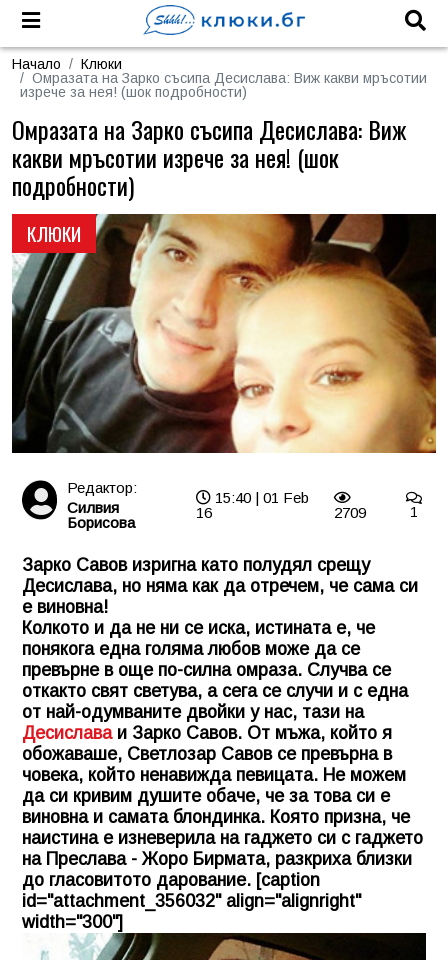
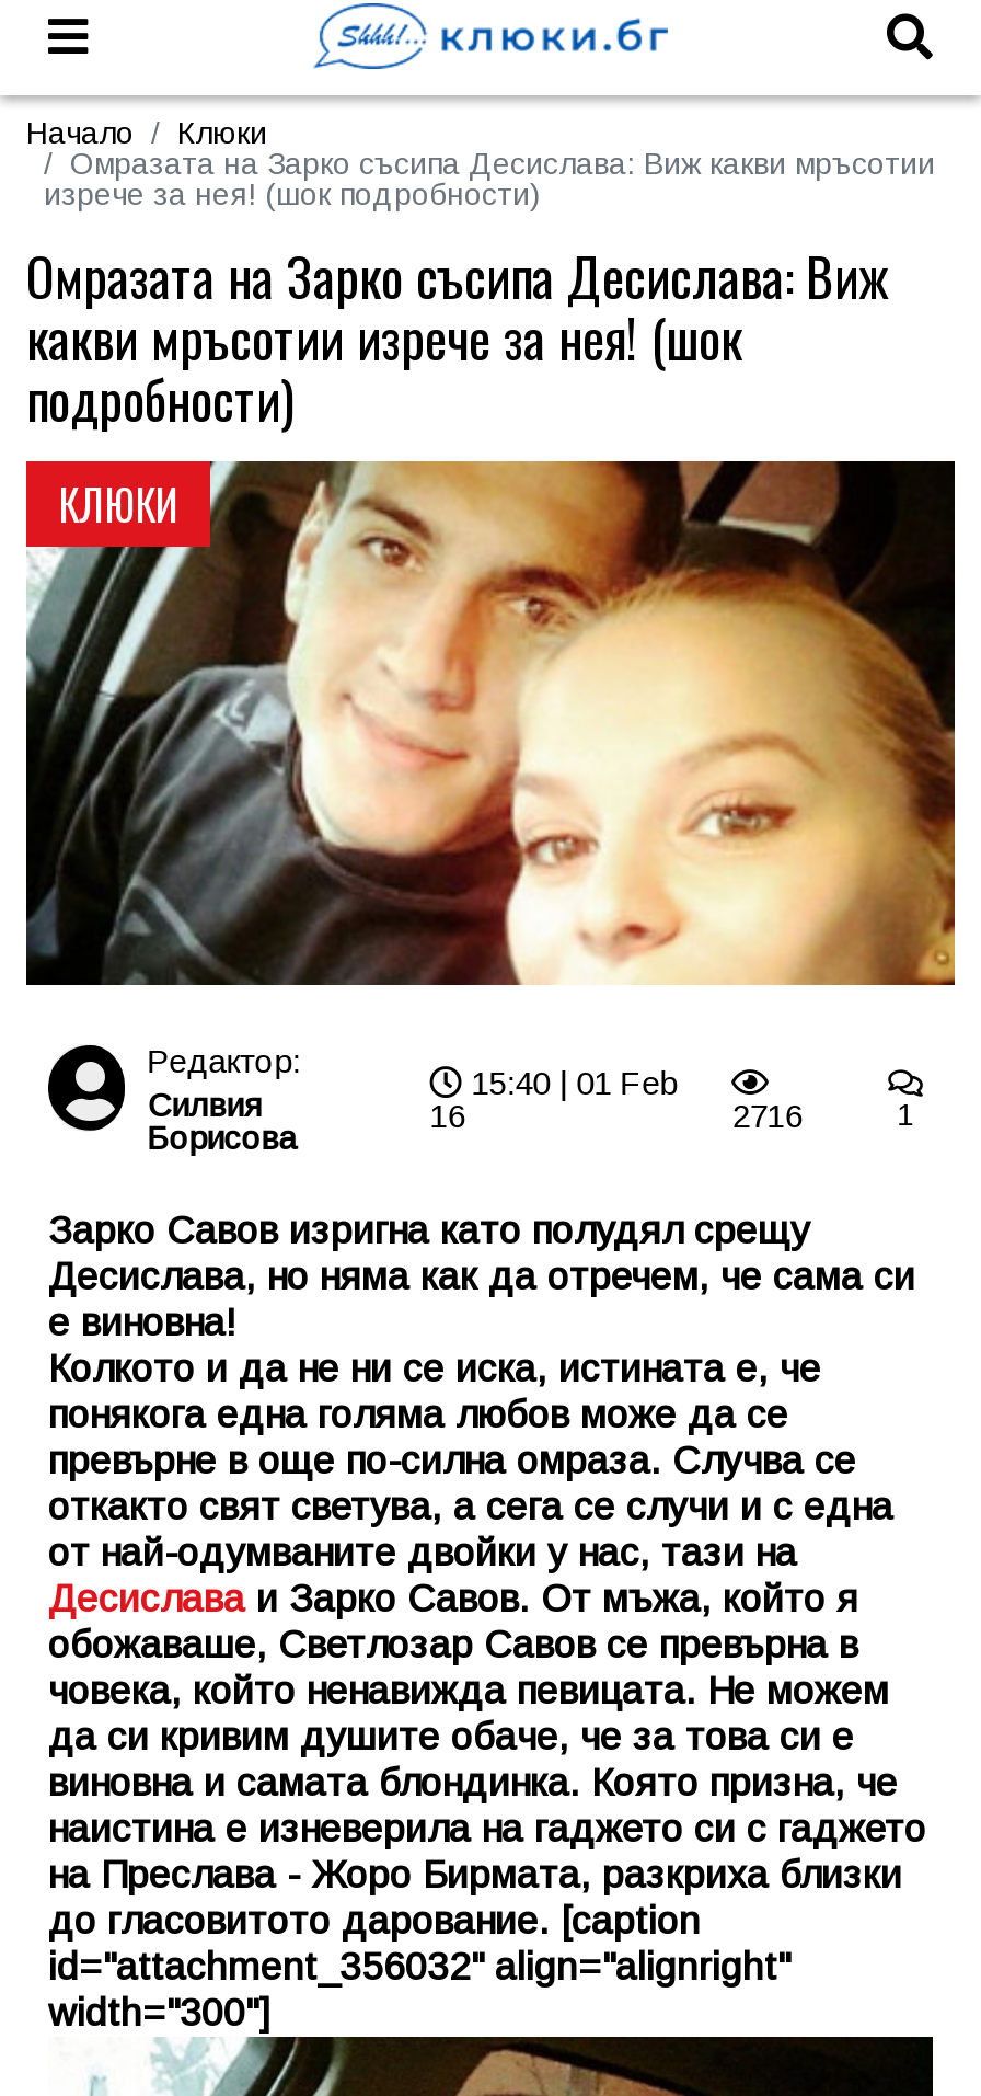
- 2709
+ 2716
